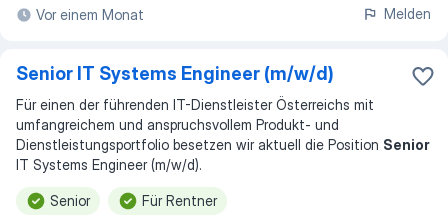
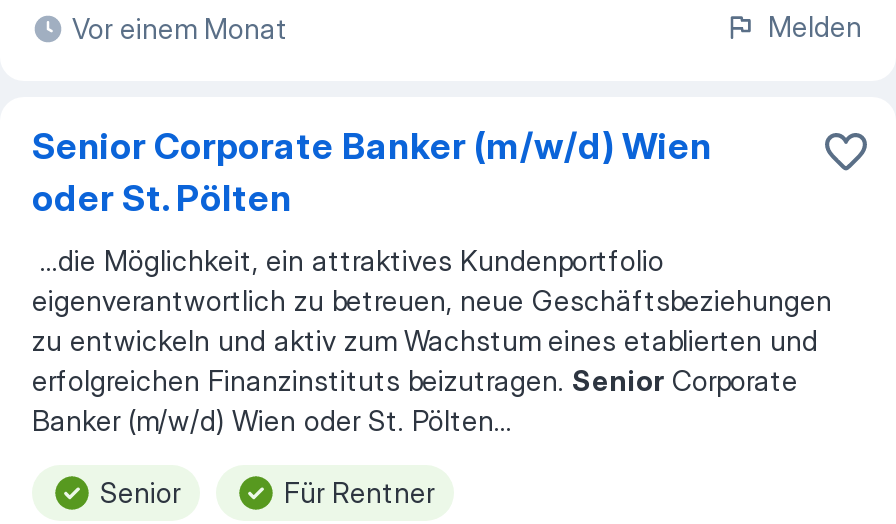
- Senior IT Systems Engineer (m/w/d)
+ Senior Corporate Banker (m/w/d) Wien
+ oder St. Pölten

- Für einen der führenden IT-Dienstleister Österreichs mit
- umfangreichem und anspruchsvollem Produkt- und
- Dienstleistungsportfolio besetzen wir aktuell die Position Senior
- IT Systems Engineer (m/w/d).
+ ...die Möglichkeit, ein attraktives Kundenportfolio
+ eigenverantwortlich zu betreuen, neue Geschäftsbeziehungen
+ zu entwickeln und aktiv zum Wachstum eines etablierten und
+ erfolgreichen Finanzinstituts beizutragen. Senior Corporate
+ Banker (m/w/d) Wien oder St. Pölten...
